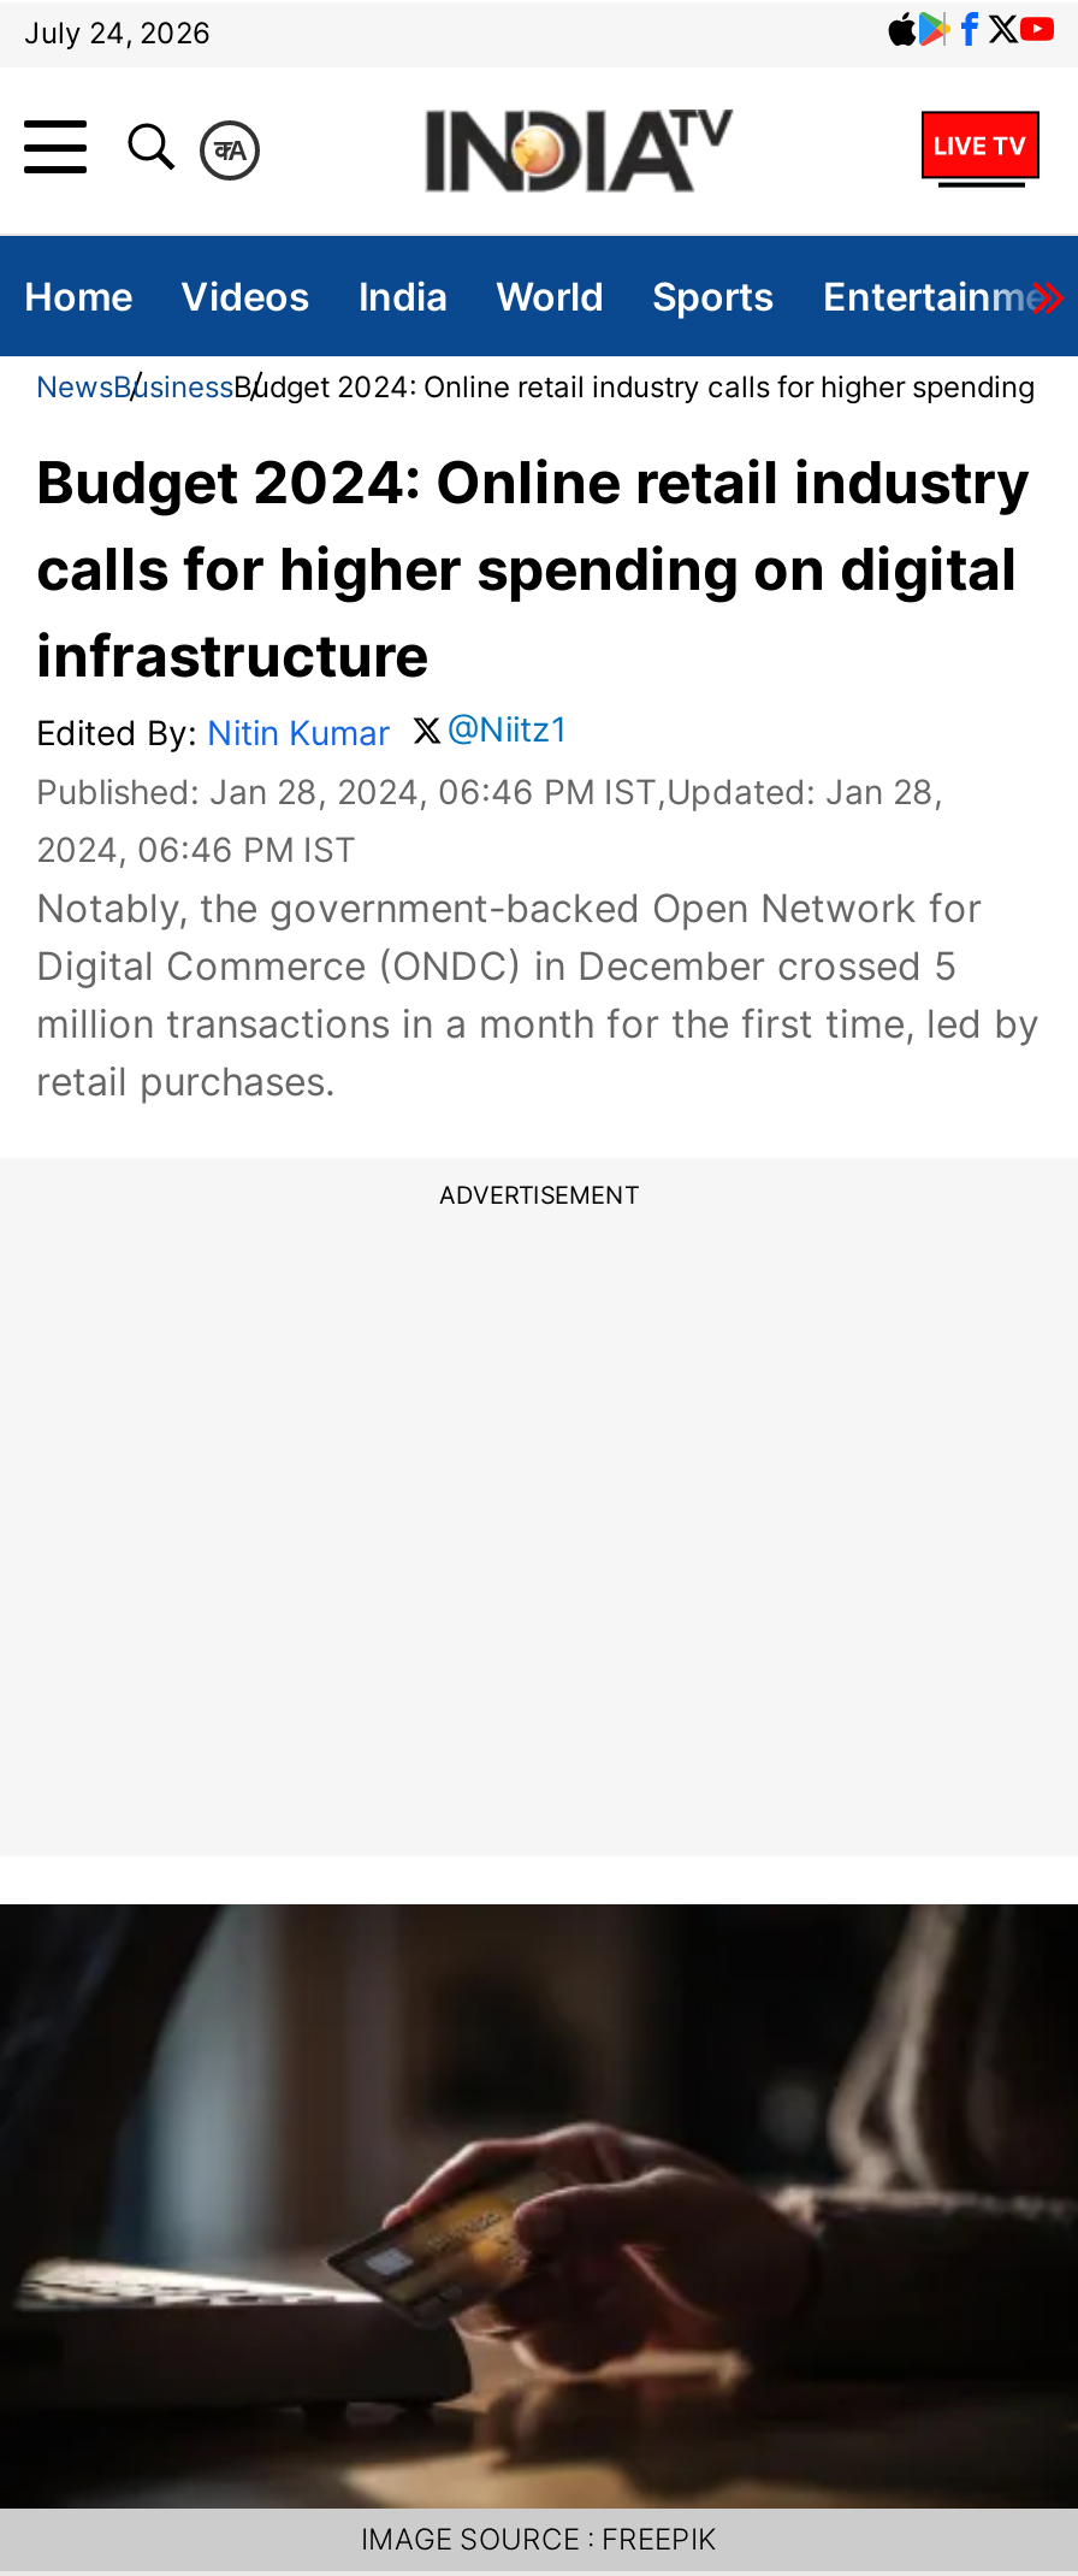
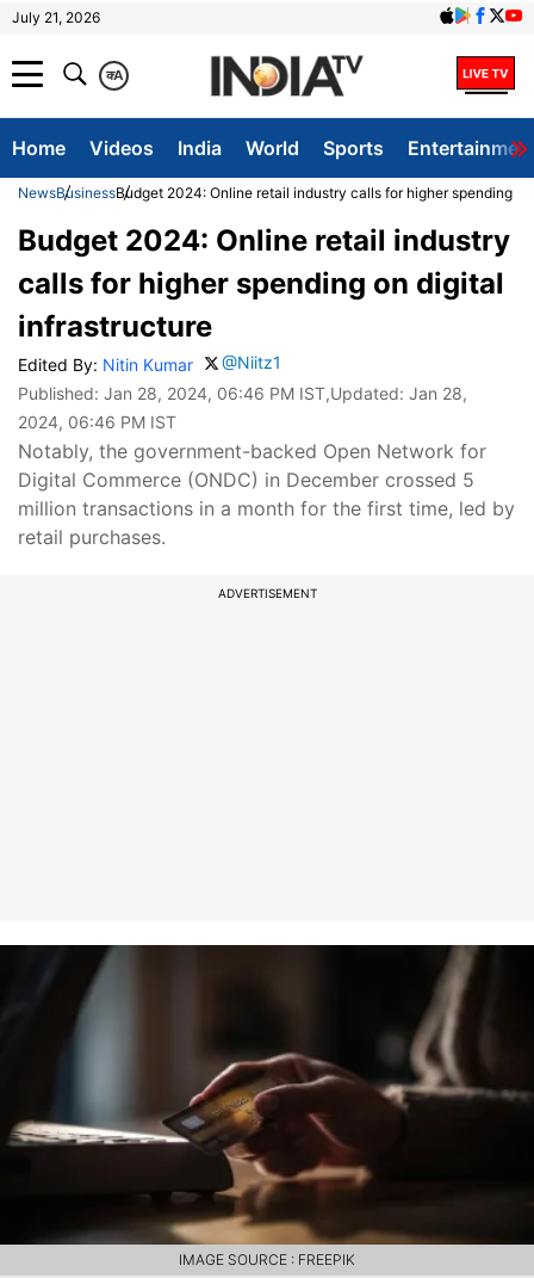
- July 24, 2026
+ July 21, 2026
